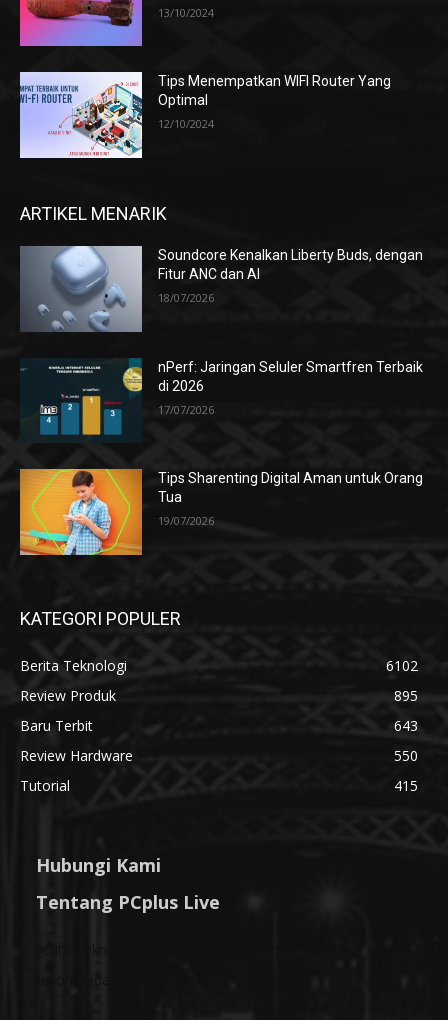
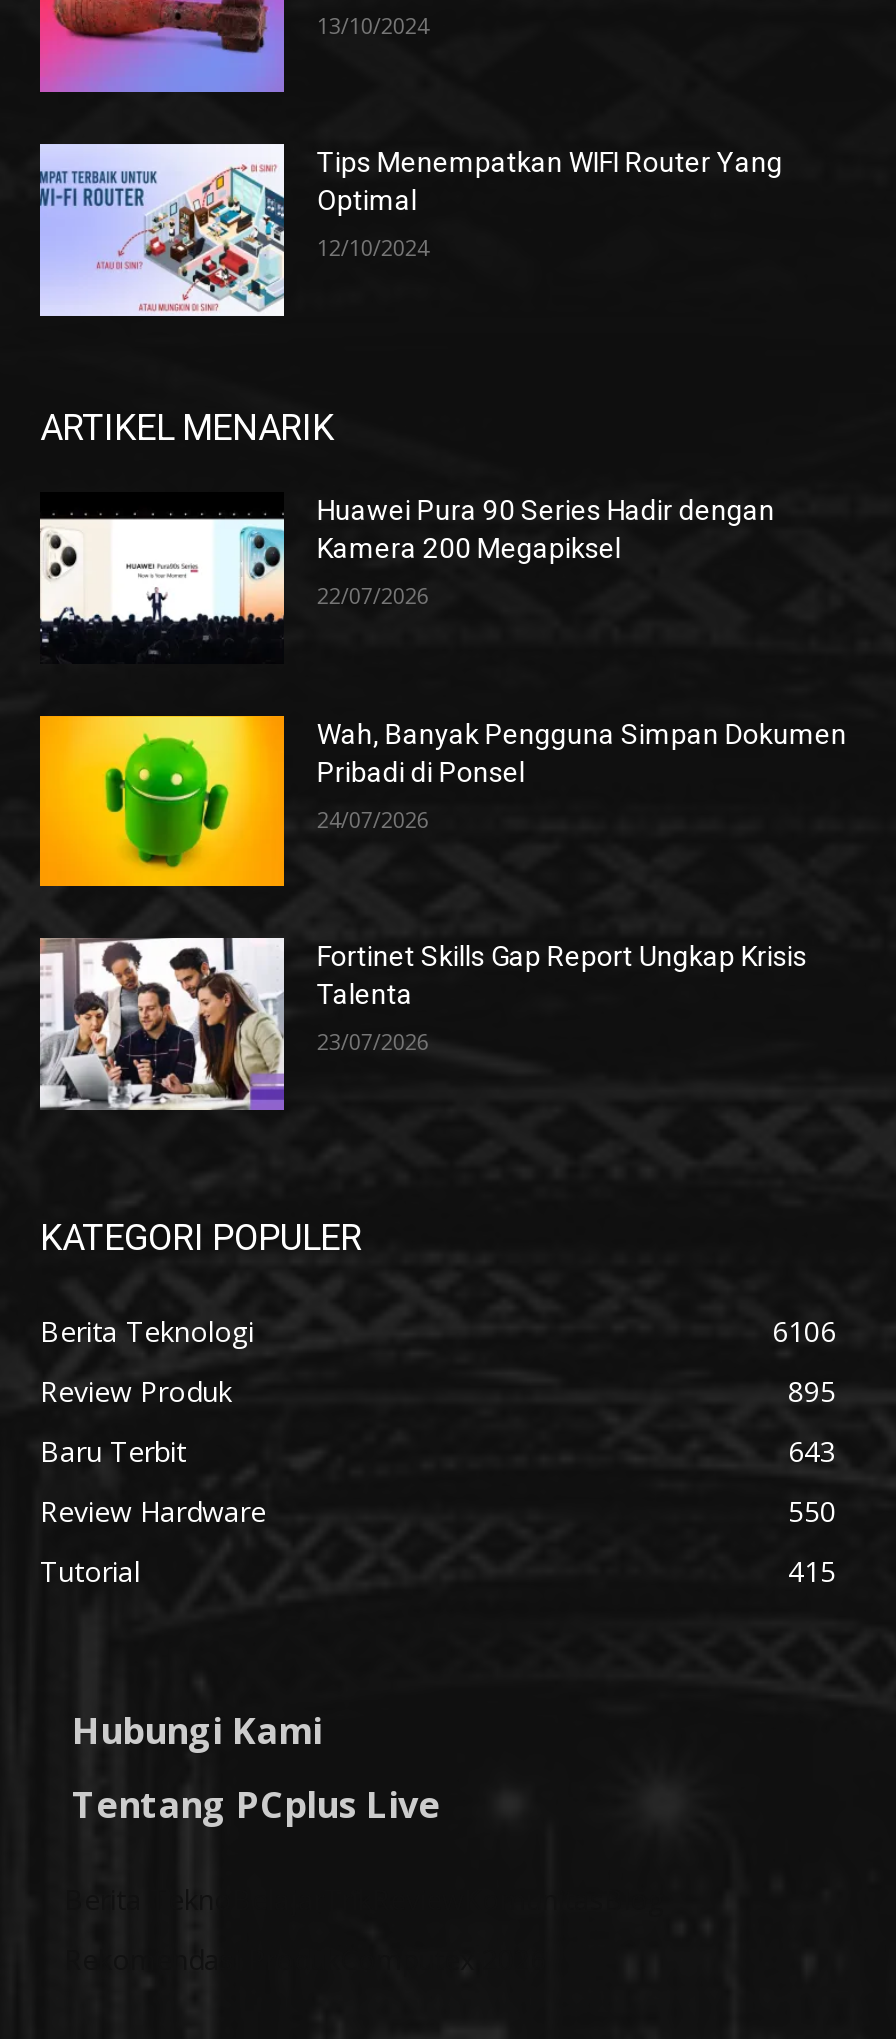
- [image]
- Soundcore Kenalkan Liberty Buds, dengan
- Fitur ANC dan AI
+ [image]
+ Huawei Pura 90 Series Hadir dengan
+ Kamera 200 Megapiksel

- 18/07/2026
+ 22/07/2026

- [image]
- nPerf: Jaringan Seluler Smartfren Terbaik
- di 2026
+ [image]
+ Wah, Banyak Pengguna Simpan Dokumen
+ Pribadi di Ponsel

- 17/07/2026
+ 24/07/2026

- [image]
- Tips Sharenting Digital Aman untuk Orang
- Tua
+ [image]
+ Fortinet Skills Gap Report Ungkap Krisis
+ Talenta

- 19/07/2026
+ 23/07/2026

- 6102
+ 6106
